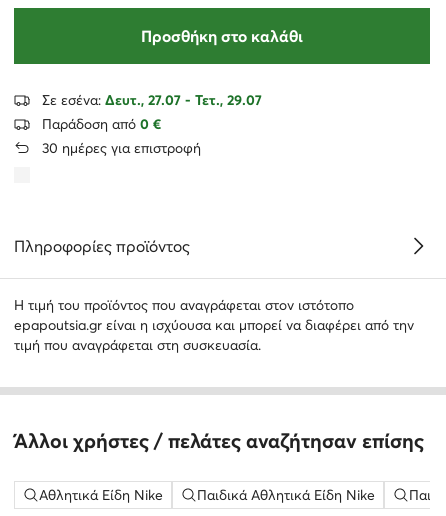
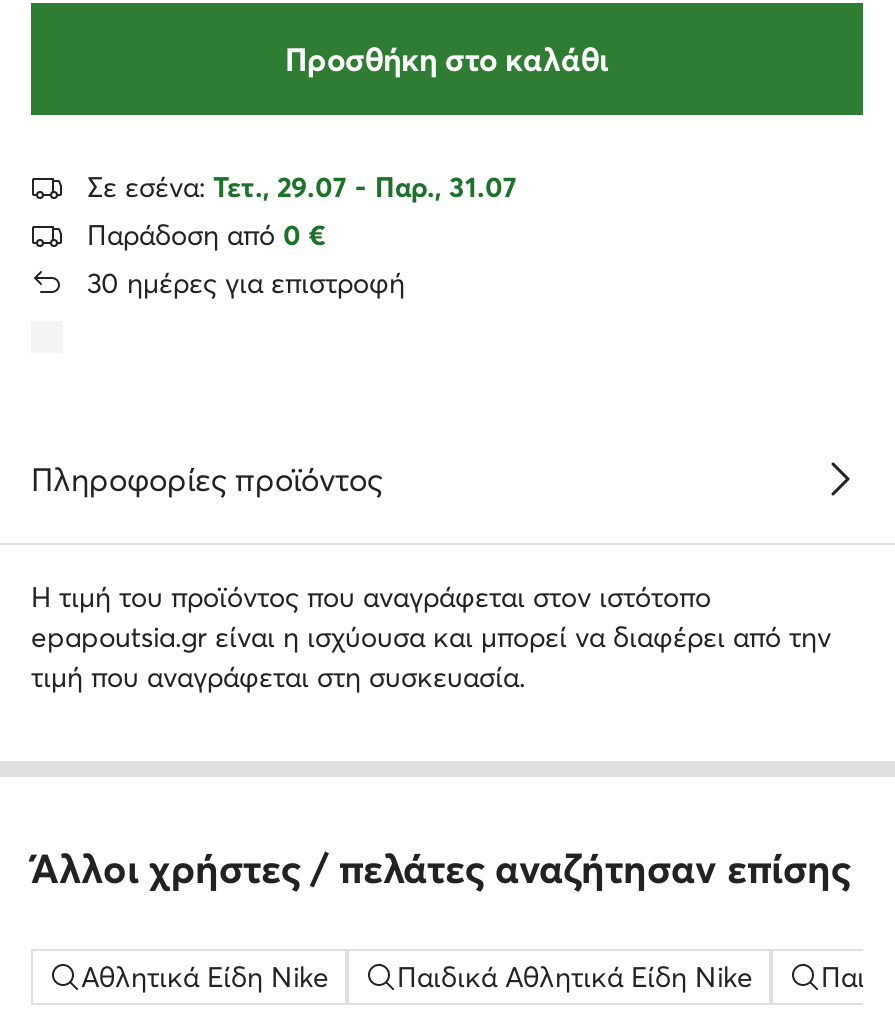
- Σε εσένα: Δευτ., 27.07 - Τετ., 29.07
+ Σε εσένα: Τετ., 29.07 - Παρ., 31.07
